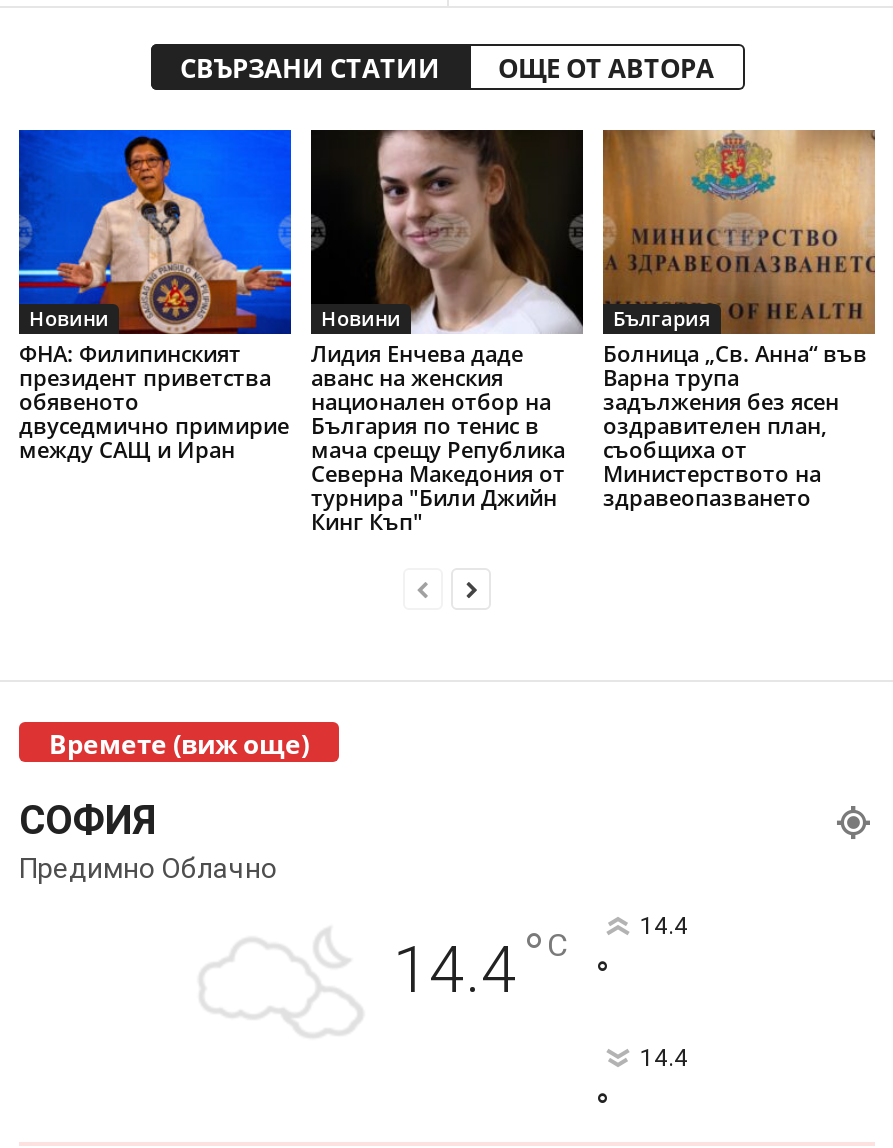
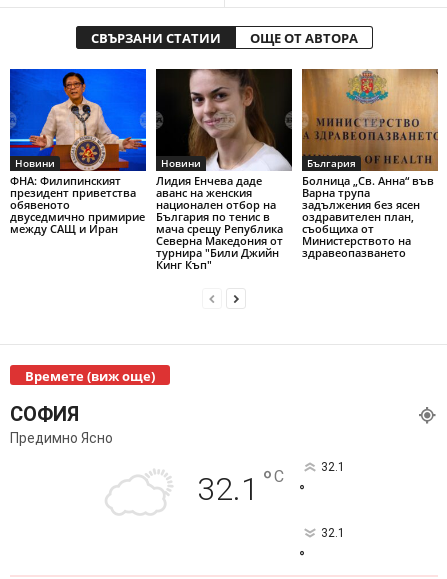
- Предимно Облачно
+ Предимно Ясно

- 14.4 °C
+ 32.1 °C

- 14.4
+ 32.1

- 14.4
+ 32.1
